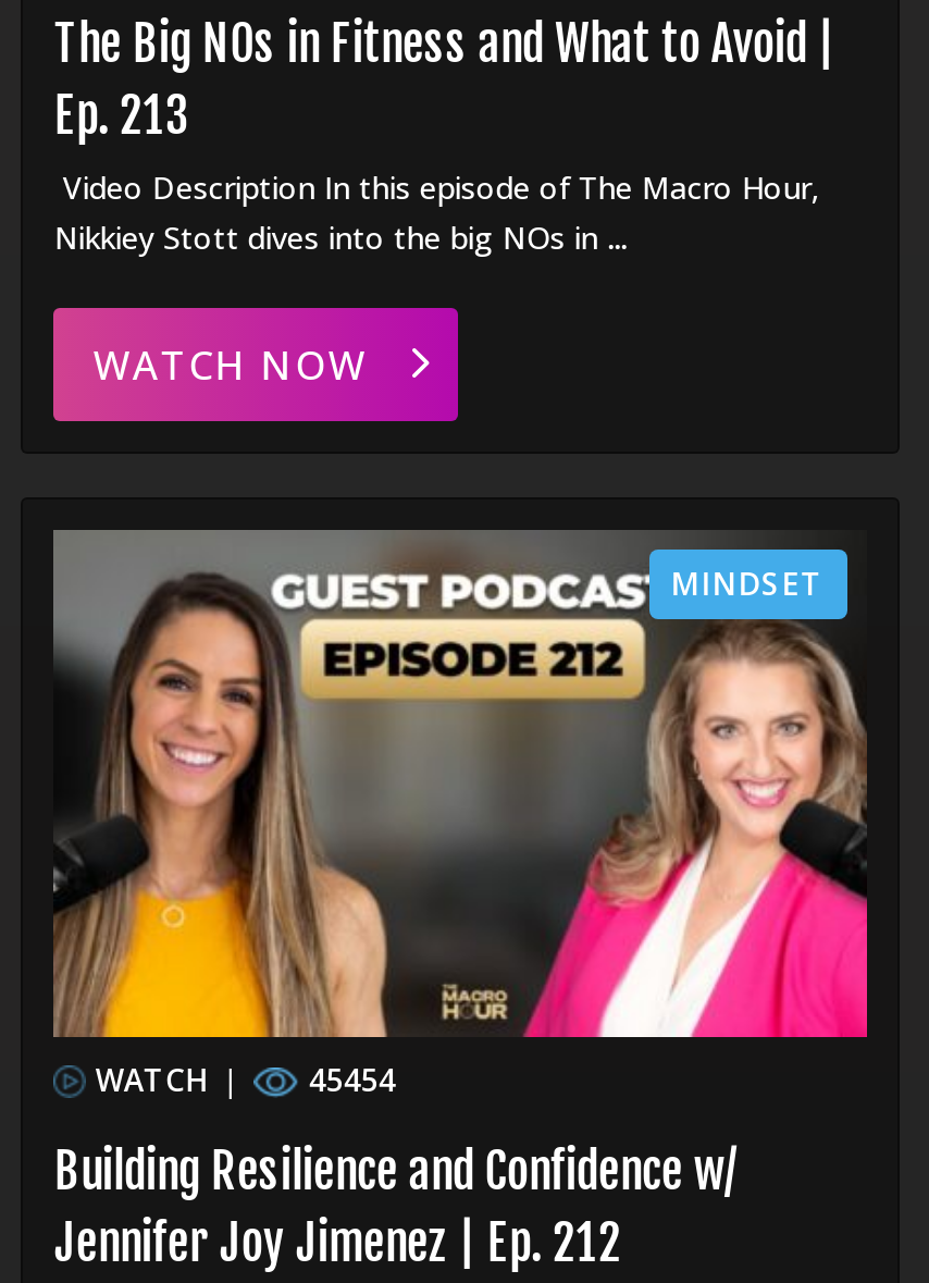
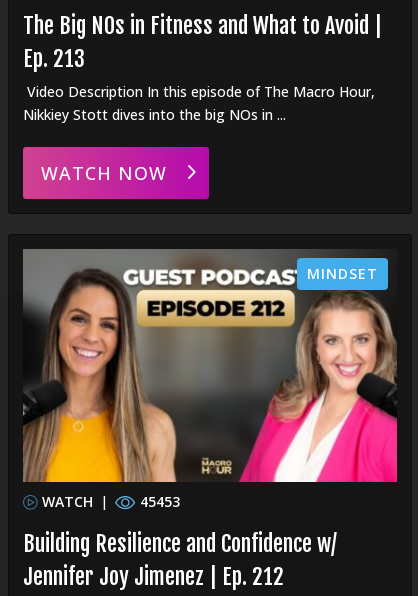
- 45454
+ 45453
